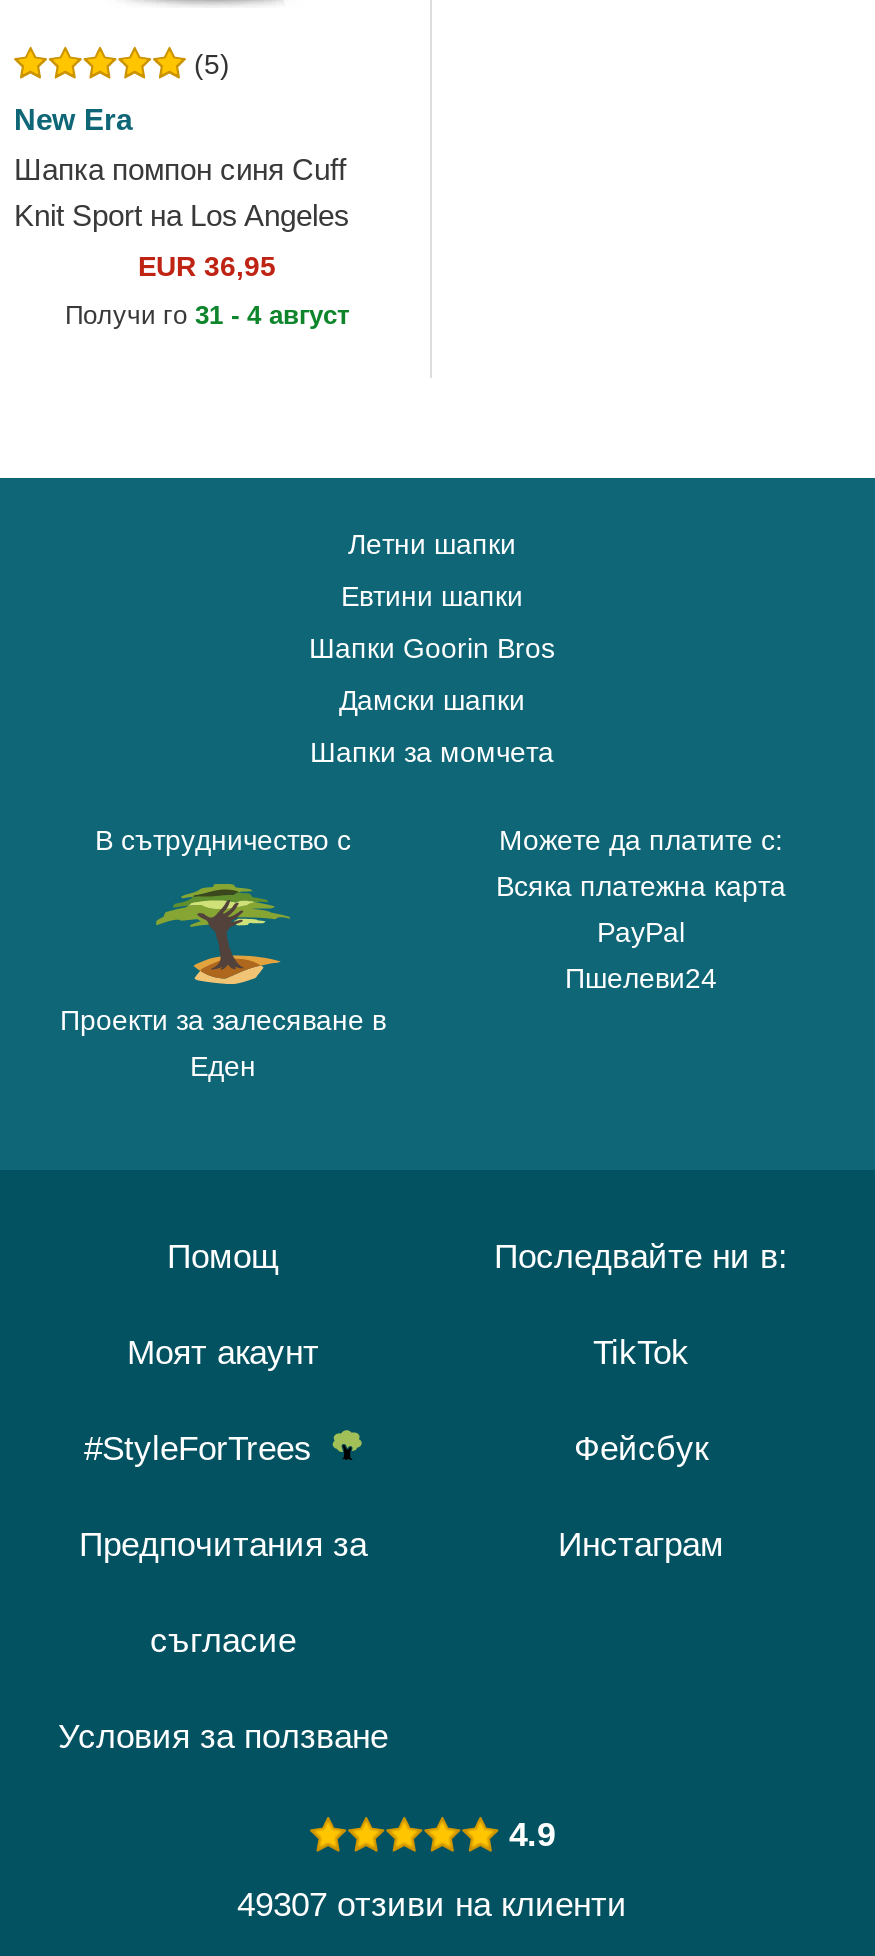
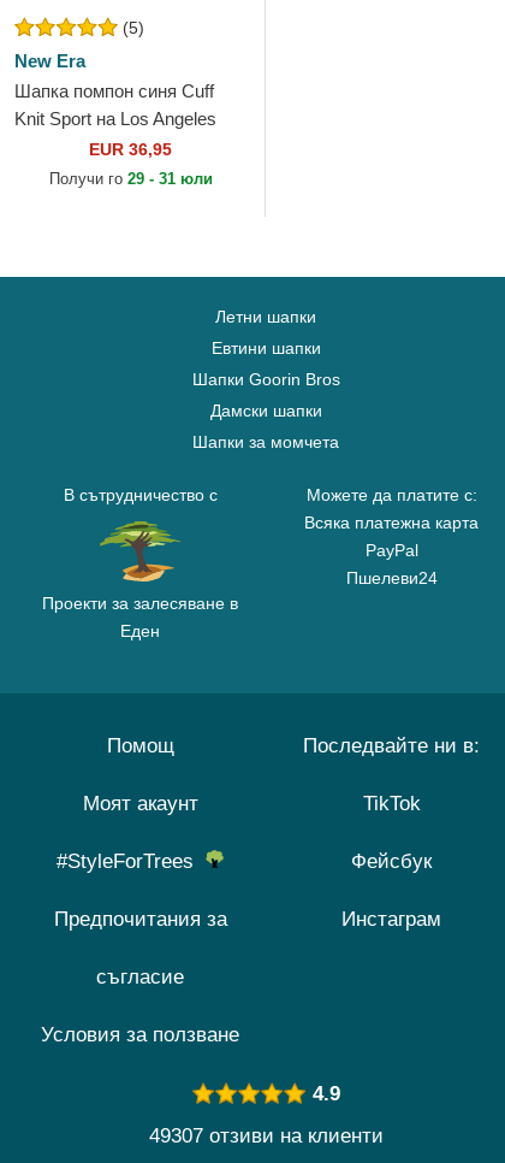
- Получи го 31 - 4 август
+ Получи го 29 - 31 юли
